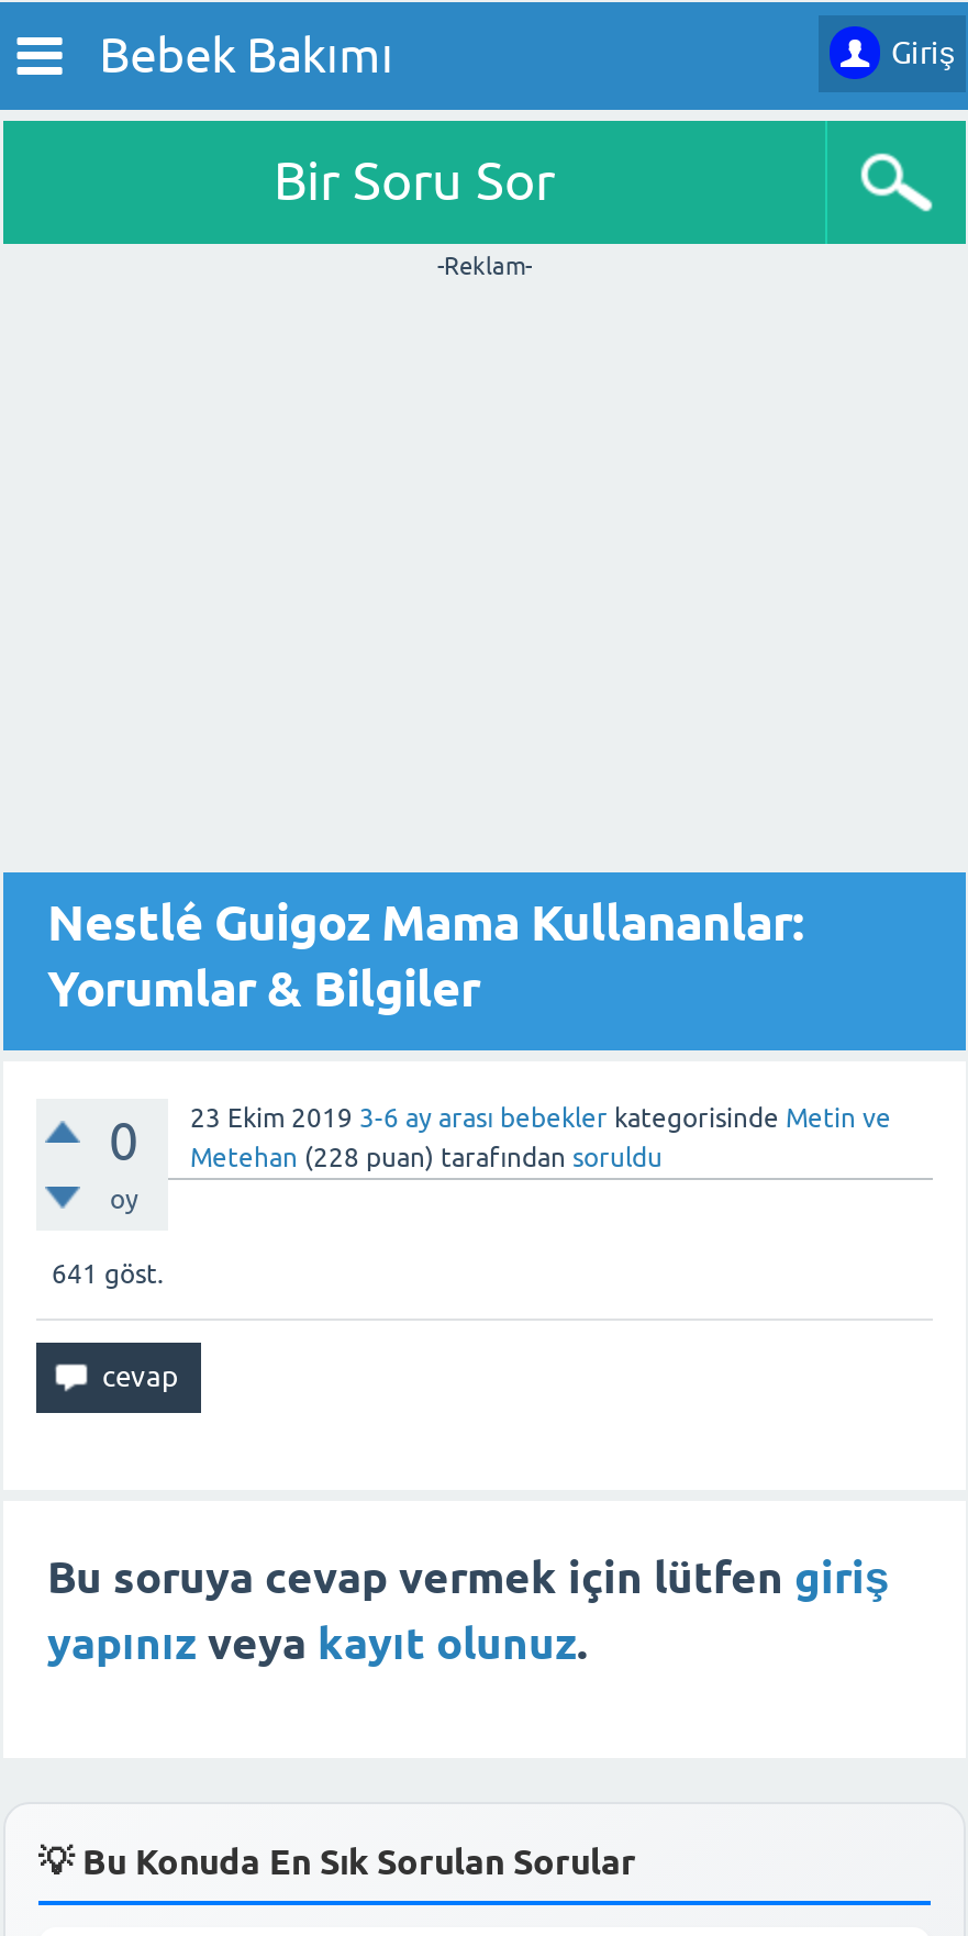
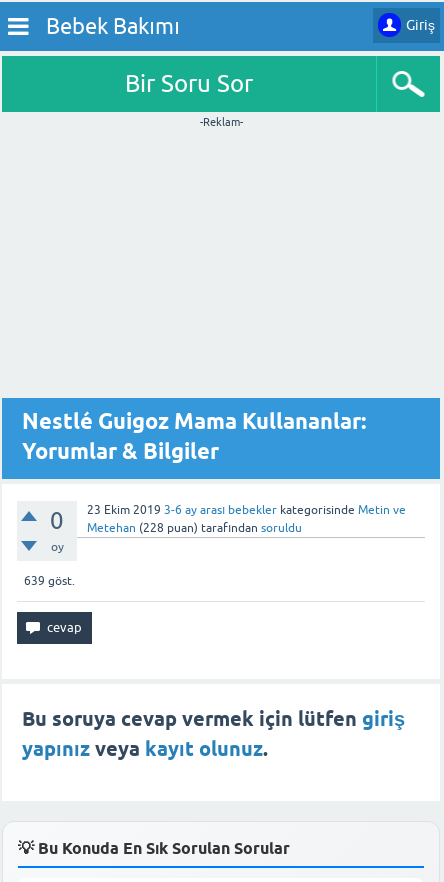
- 641 göst.
+ 639 göst.
